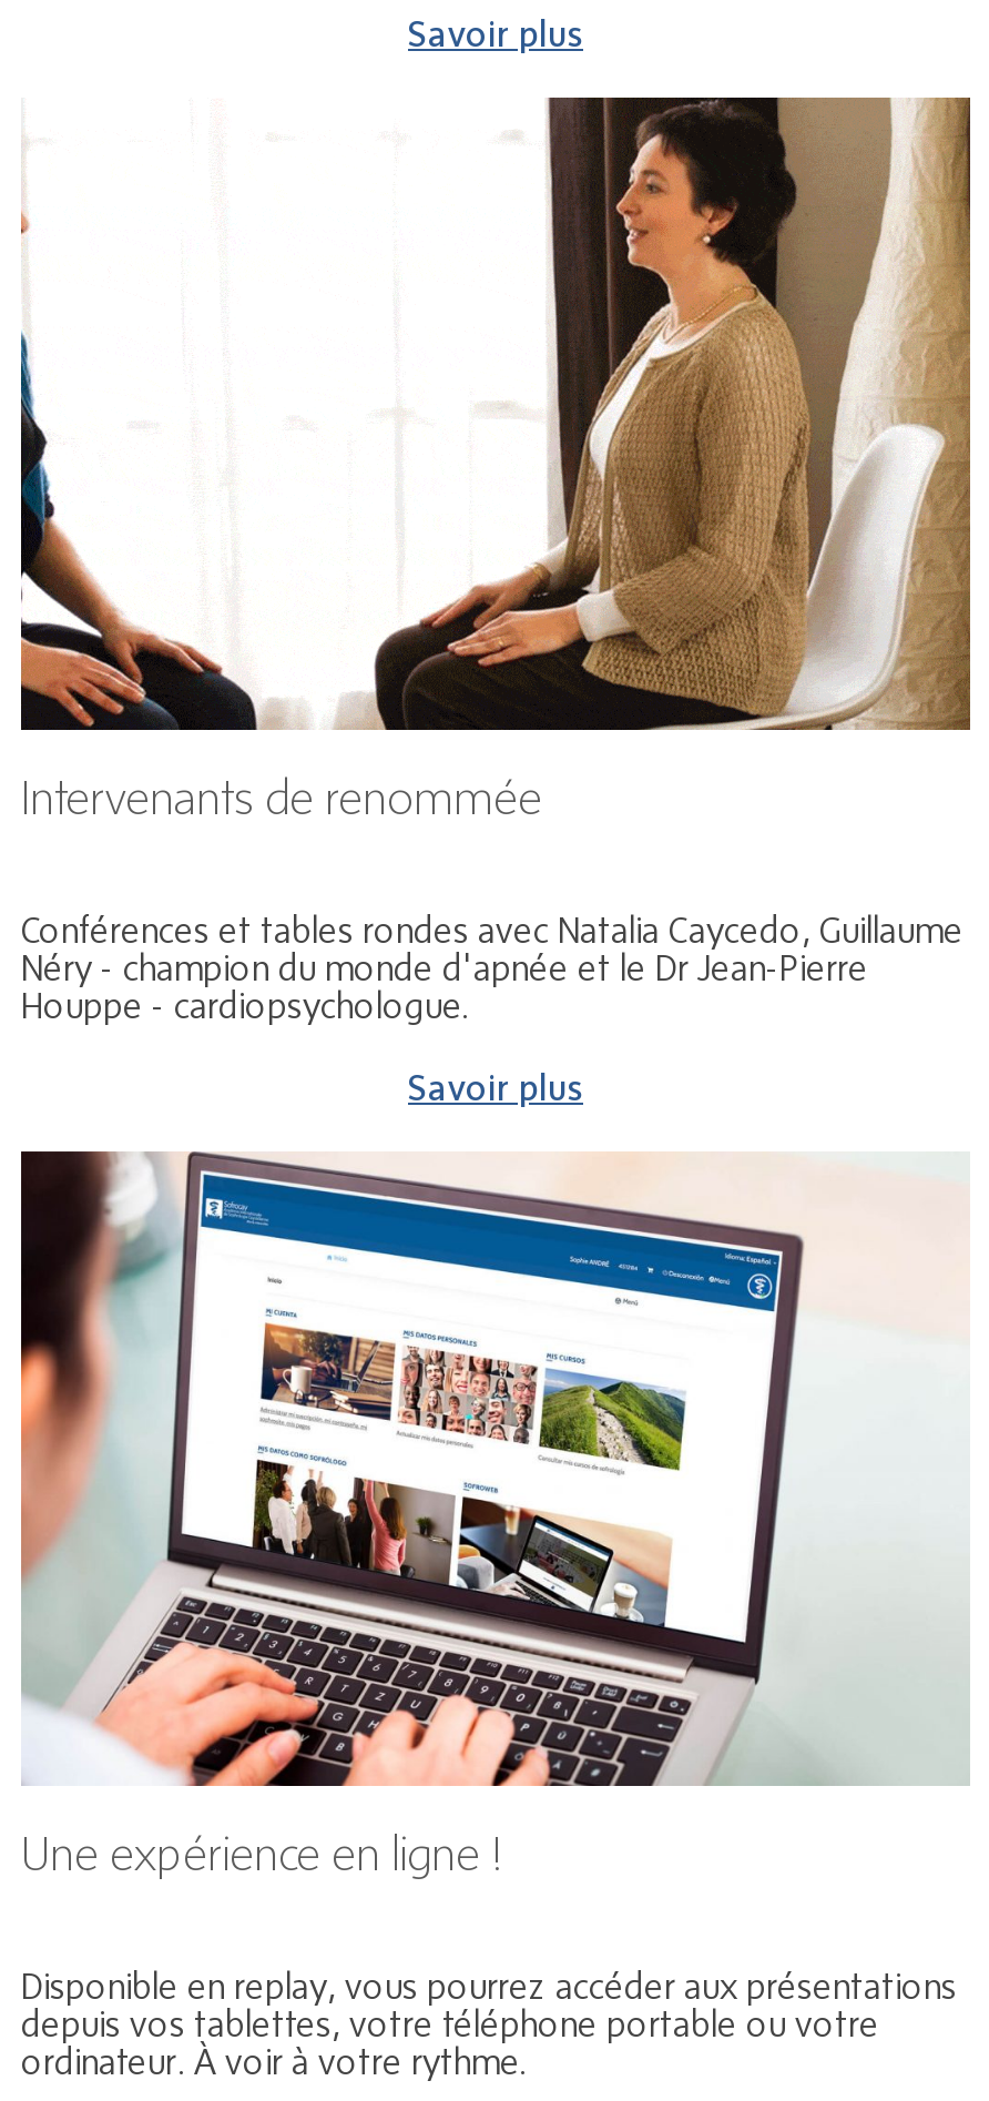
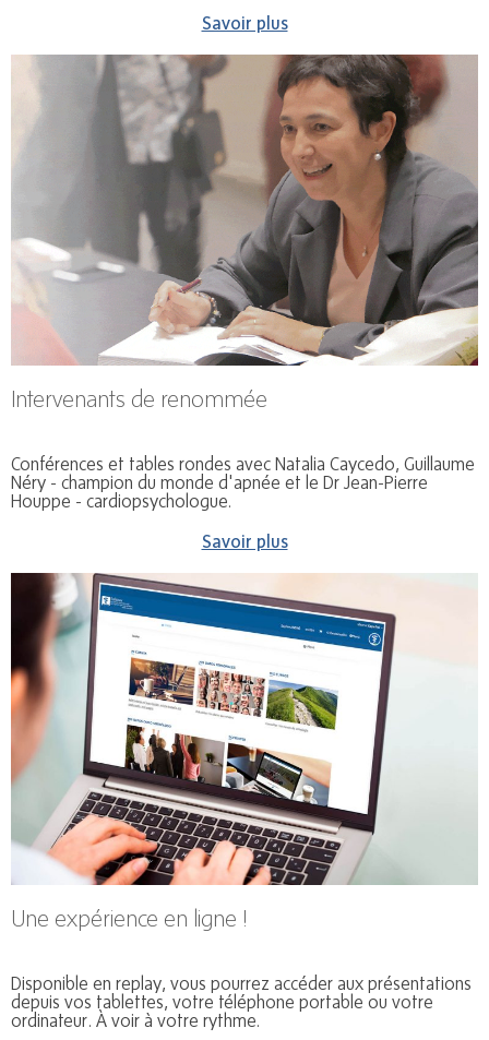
- [image]
+ [image]
